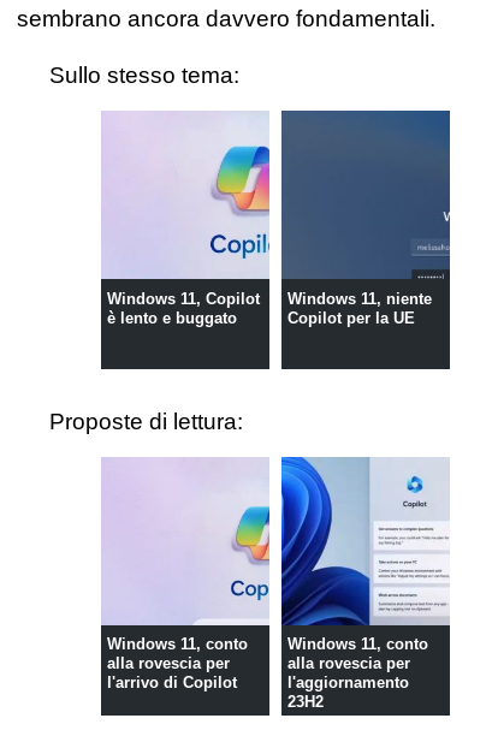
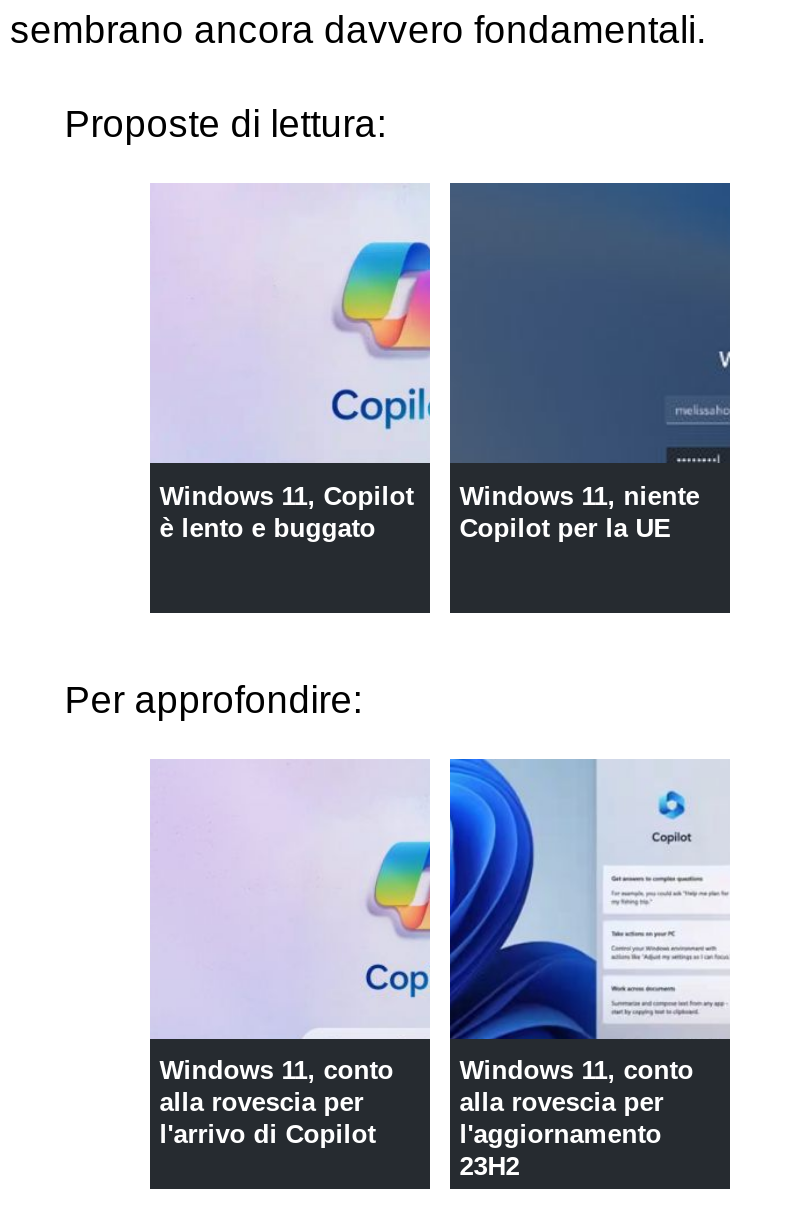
- Sullo stesso tema:

+ Per approfondire:

moved up: Proposte di lettura:
